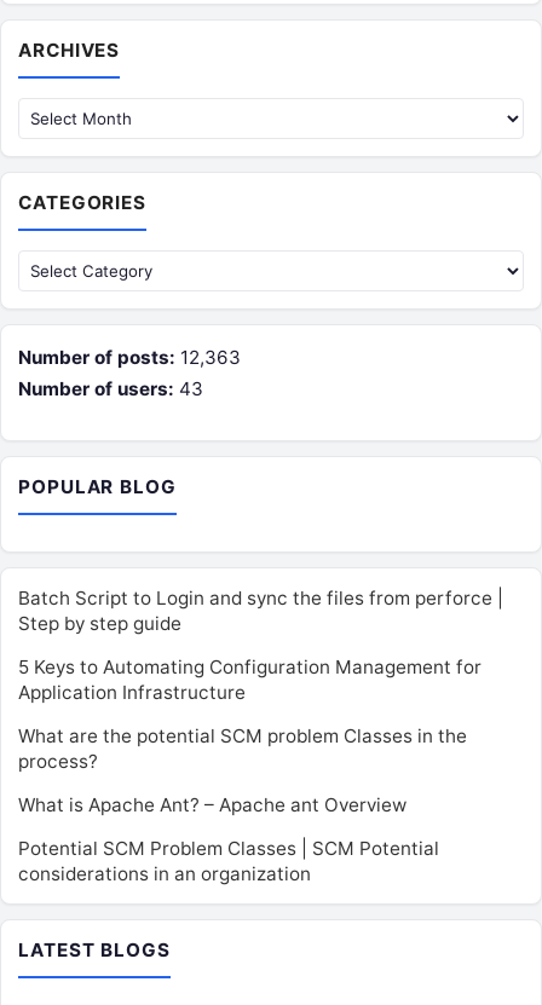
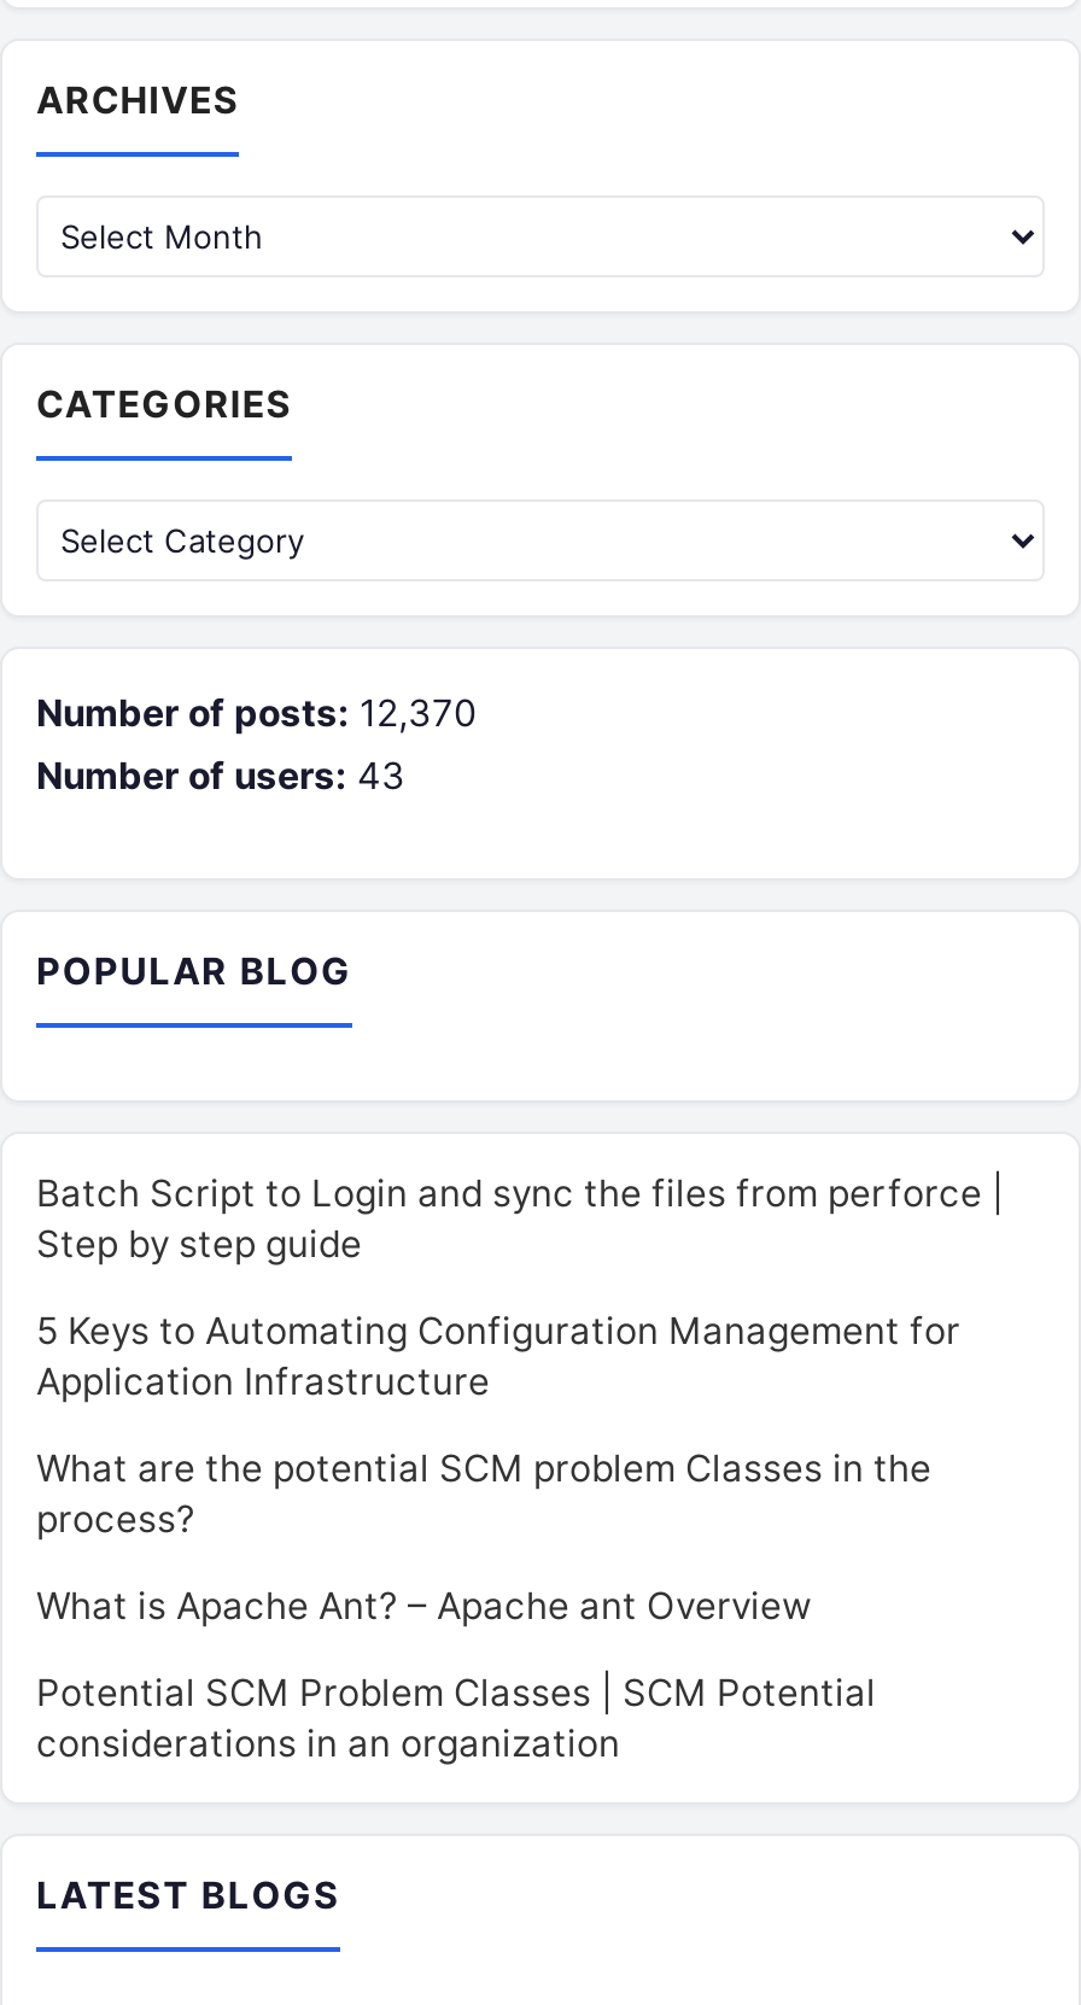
- Number of posts: 12,363
+ Number of posts: 12,370
